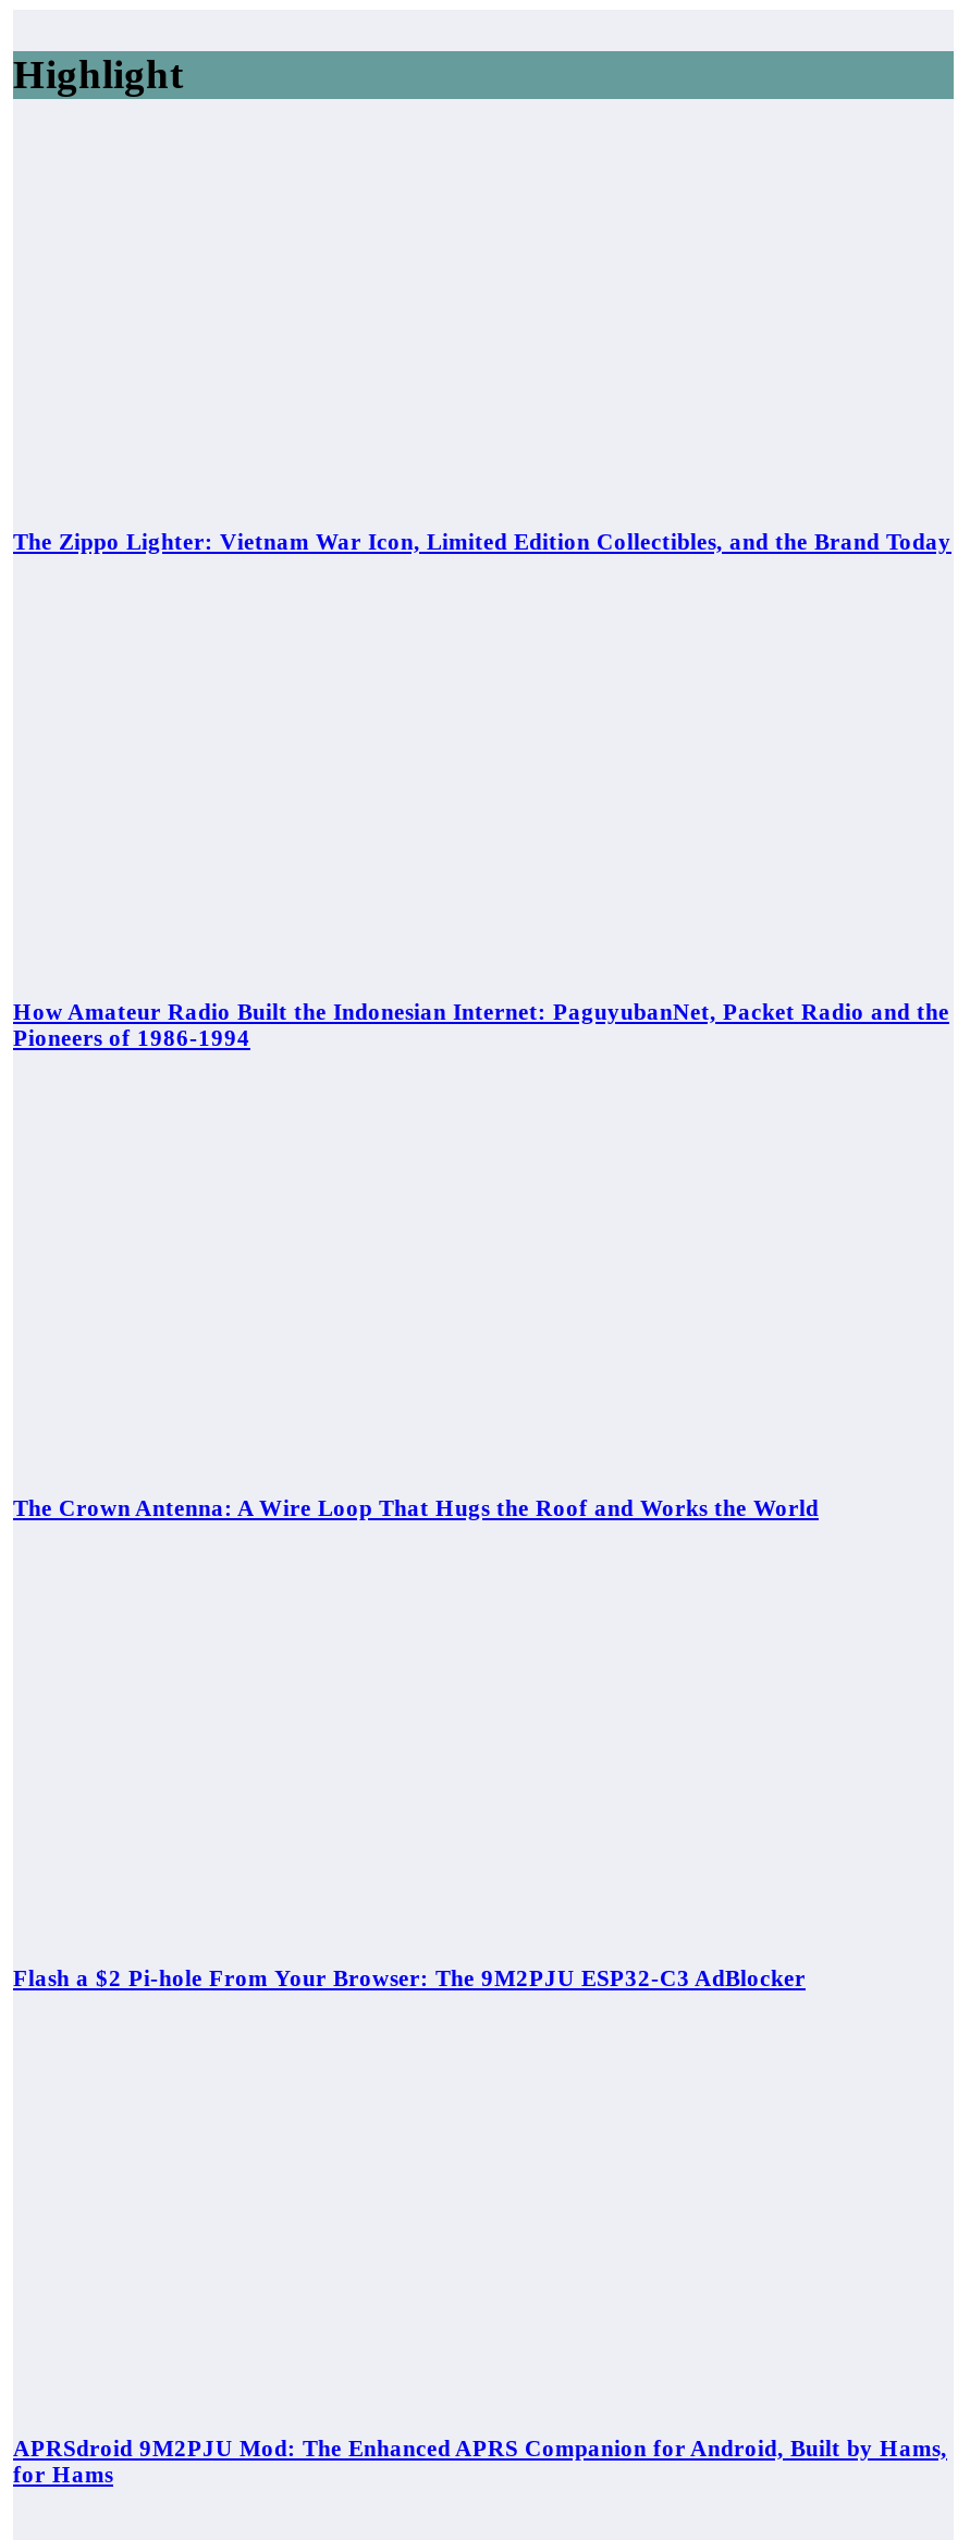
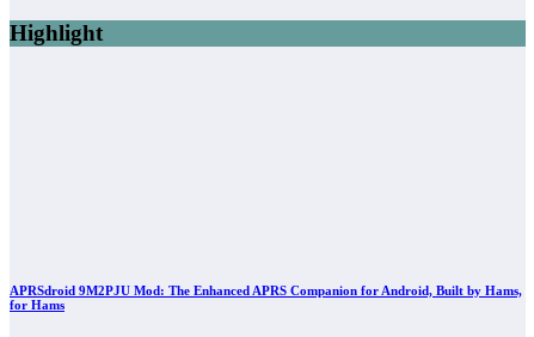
- The Zippo Lighter: Vietnam War Icon, Limited Edition Collectibles, and the Brand Today

- How Amateur Radio Built the Indonesian Internet: PaguyubanNet, Packet Radio and the
- Pioneers of 1986-1994

- The Crown Antenna: A Wire Loop That Hugs the Roof and Works the World

- Flash a $2 Pi-hole From Your Browser: The 9M2PJU ESP32-C3 AdBlocker
